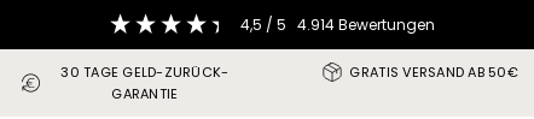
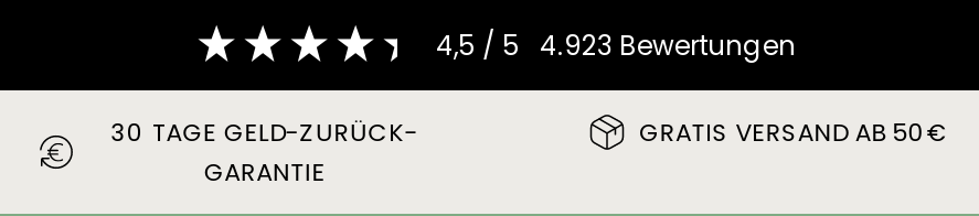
- 4,5 / 5 4.914 Bewertungen
+ 4,5 / 5 4.923 Bewertungen
